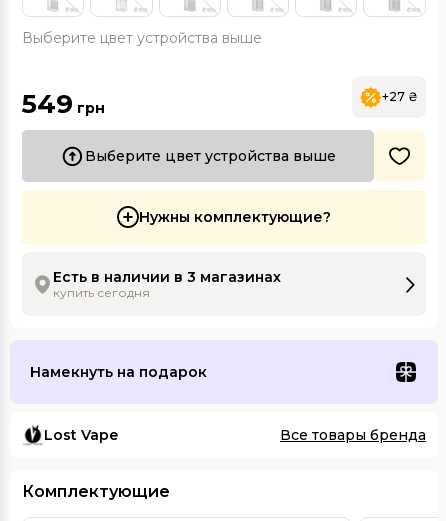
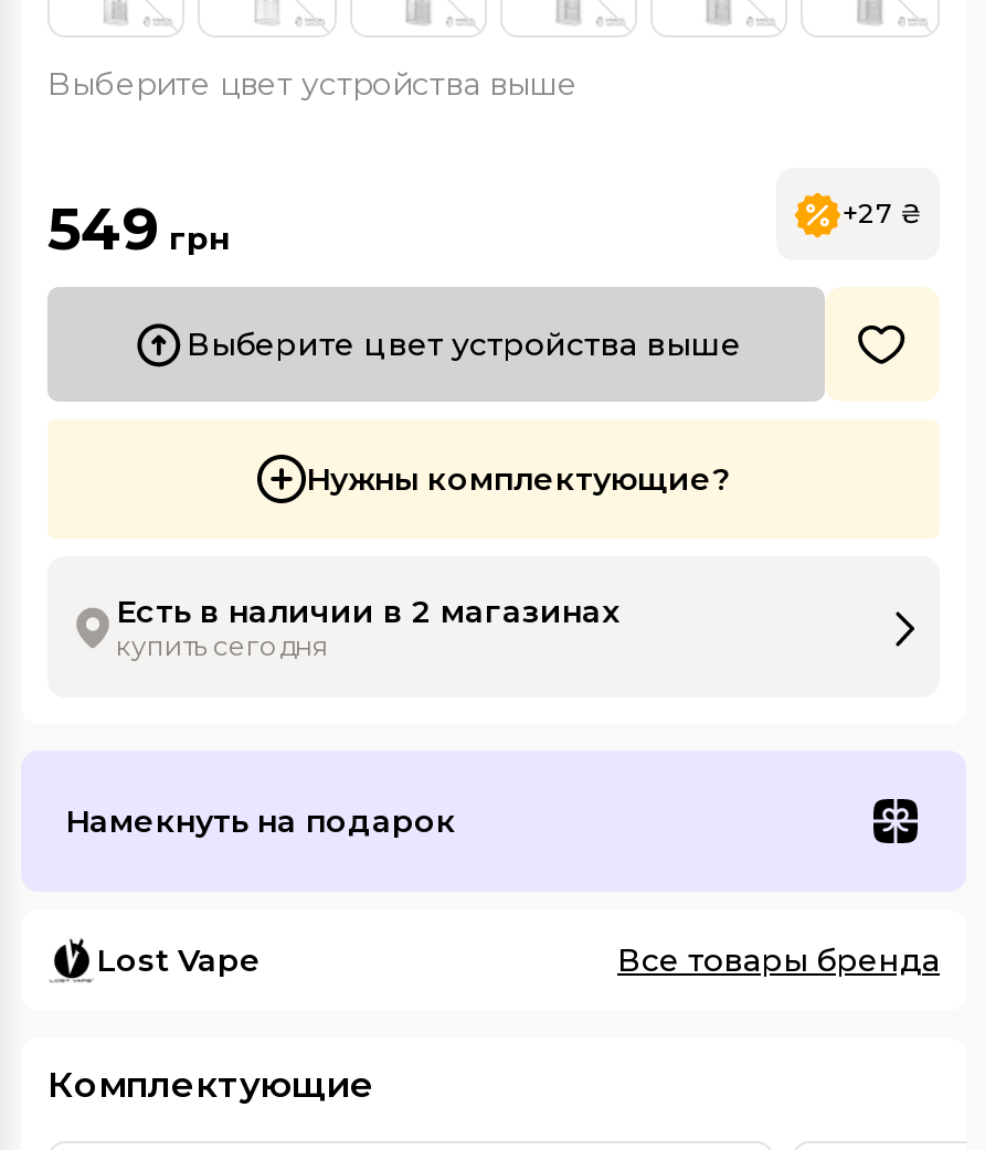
- Есть в наличии в 3 магазинах
+ Есть в наличии в 2 магазинах
